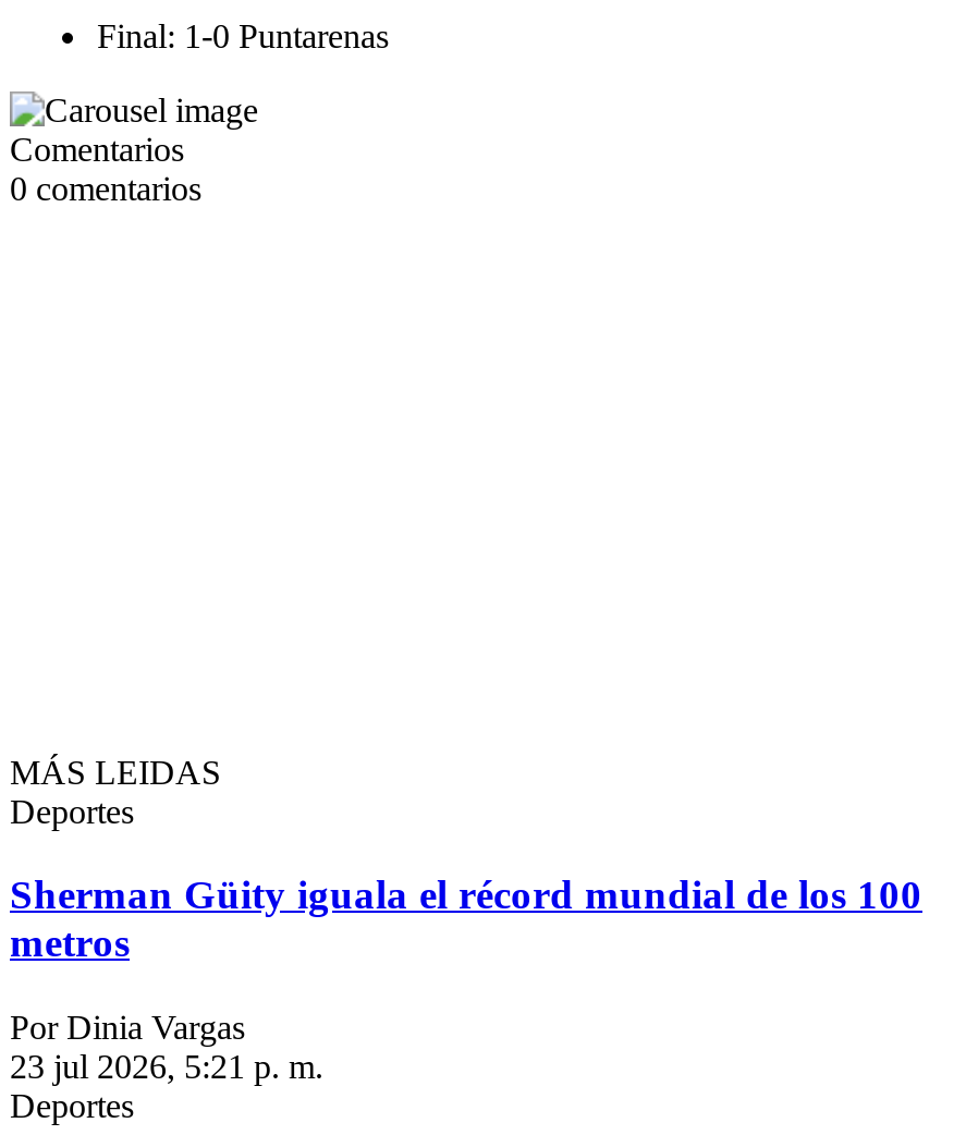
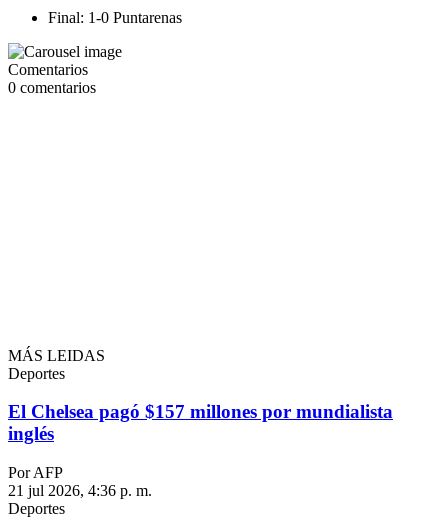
- Sherman Güity iguala el récord mundial de los 100
- metros
+ El Chelsea pagó $157 millones por mundialista
+ inglés

- Por Dinia Vargas
- 23 jul 2026, 5:21 p. m.
+ Por AFP
+ 21 jul 2026, 4:36 p. m.
